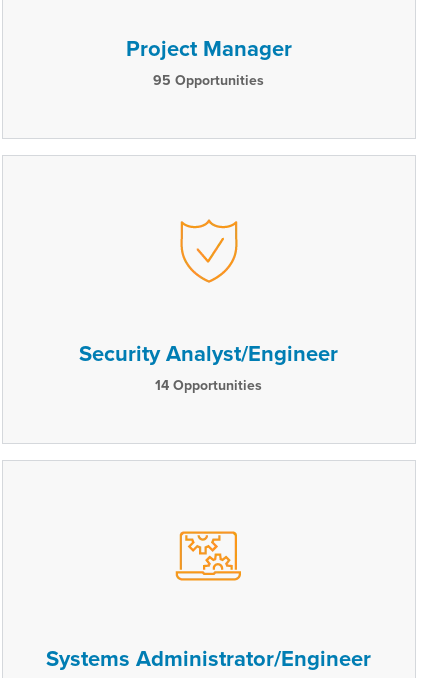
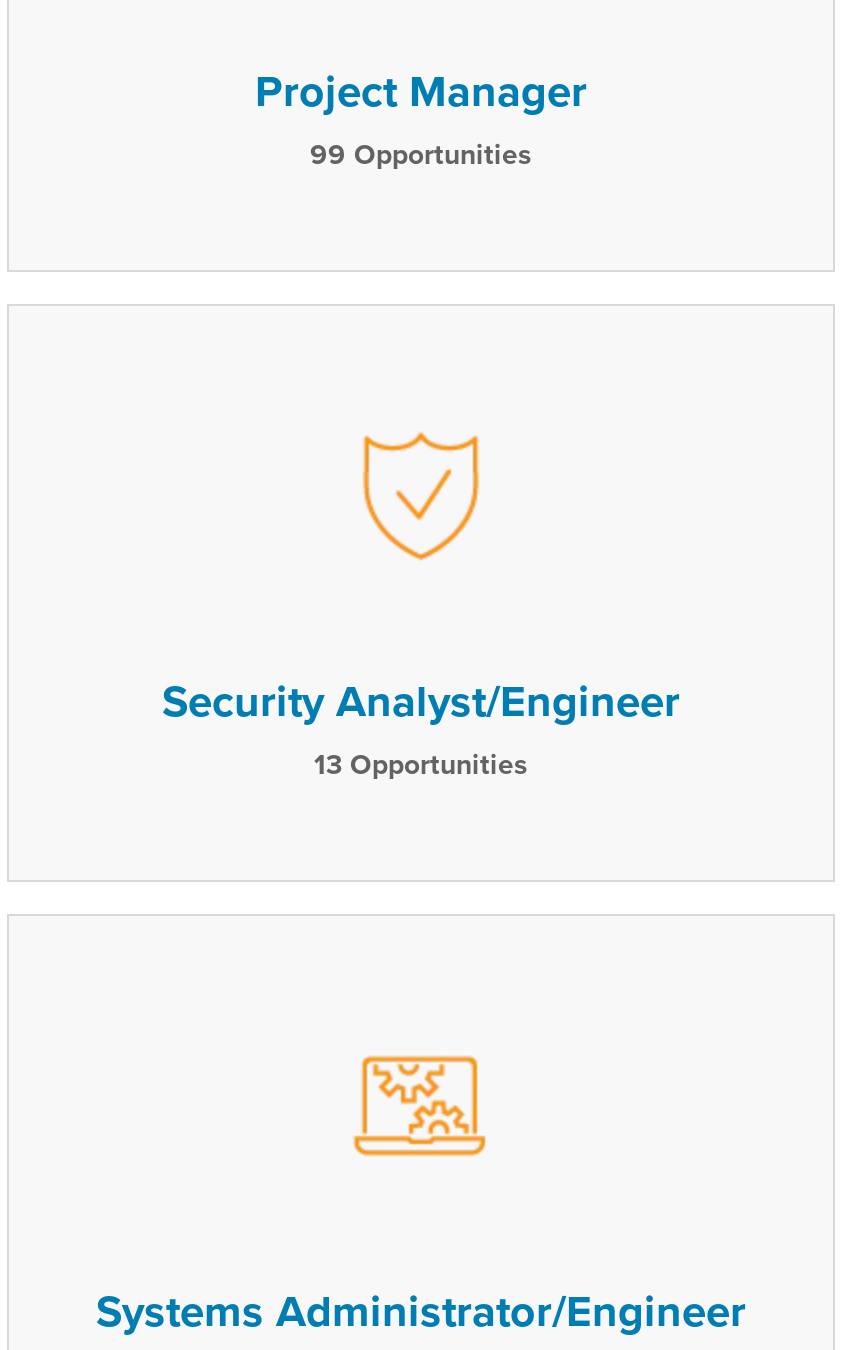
- 95 Opportunities
+ 99 Opportunities

- 14 Opportunities
+ 13 Opportunities
